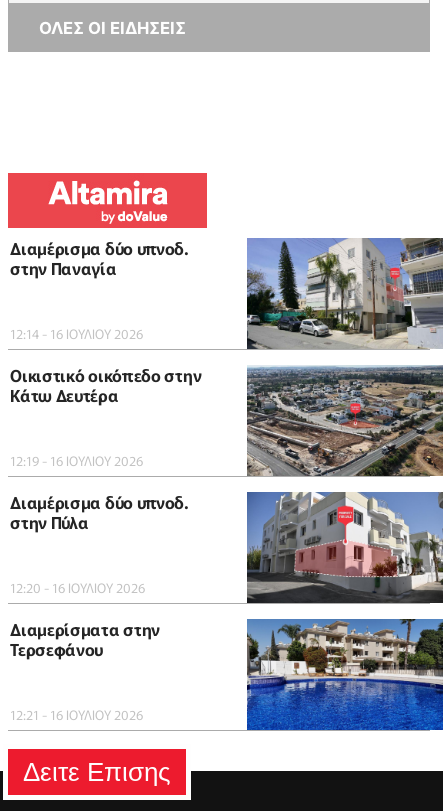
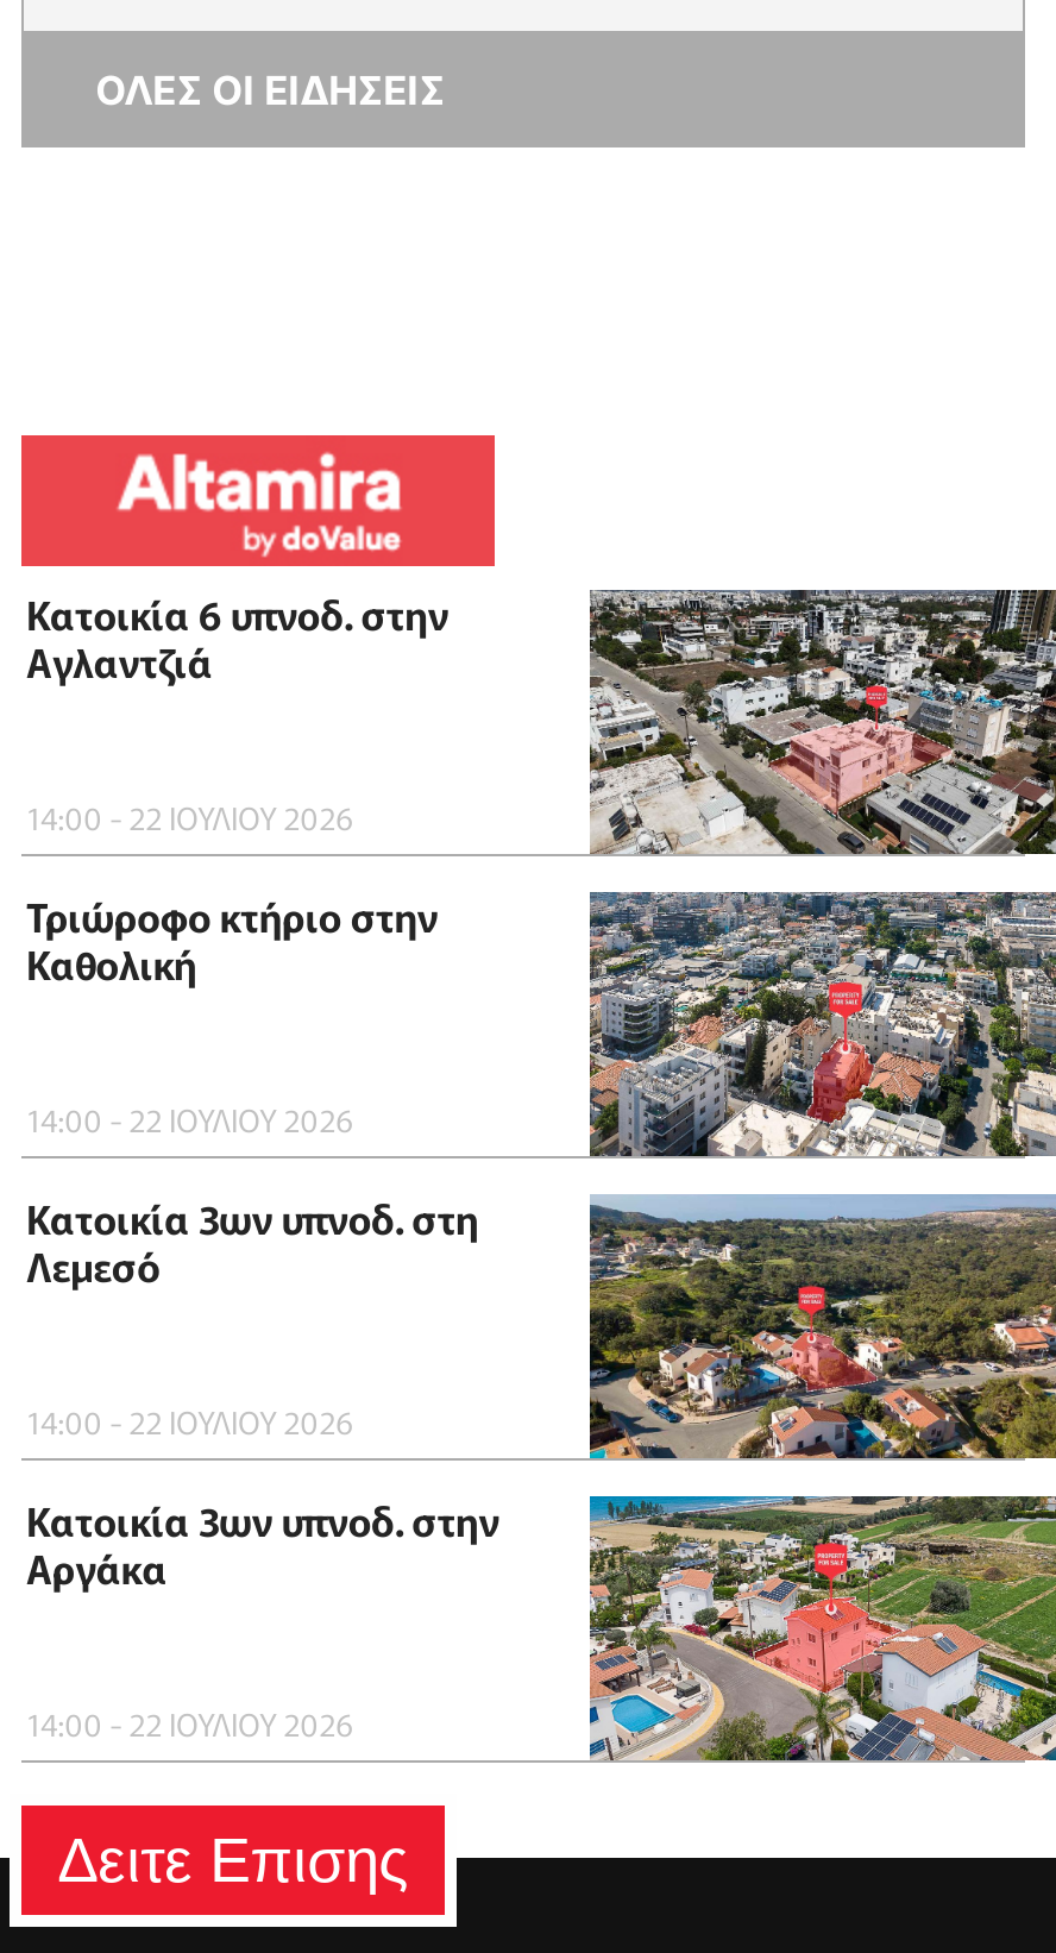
- Διαμέρισμα δύο υπνοδ.
- στην Παναγία
+ Κατοικία 6 υπνοδ. στην
+ Αγλαντζιά

- [image]
+ [image]

- 12:14 - 16 ΙΟΥΛΙΟΥ 2026
+ 14:00 - 22 ΙΟΥΛΙΟΥ 2026

- Οικιστικό οικόπεδο στην
- Κάτω Δευτέρα
+ Τριώροφο κτήριο στην
+ Καθολική

- [image]
+ [image]

- 12:19 - 16 ΙΟΥΛΙΟΥ 2026
+ 14:00 - 22 ΙΟΥΛΙΟΥ 2026

- Διαμέρισμα δύο υπνοδ.
- στην Πύλα
+ Κατοικία 3ων υπνοδ. στη
+ Λεμεσό

- [image]
+ [image]

- 12:20 - 16 ΙΟΥΛΙΟΥ 2026
+ 14:00 - 22 ΙΟΥΛΙΟΥ 2026

- Διαμερίσματα στην
- Τερσεφάνου
+ Κατοικία 3ων υπνοδ. στην
+ Αργάκα

- [image]
+ [image]

- 12:21 - 16 ΙΟΥΛΙΟΥ 2026
+ 14:00 - 22 ΙΟΥΛΙΟΥ 2026
